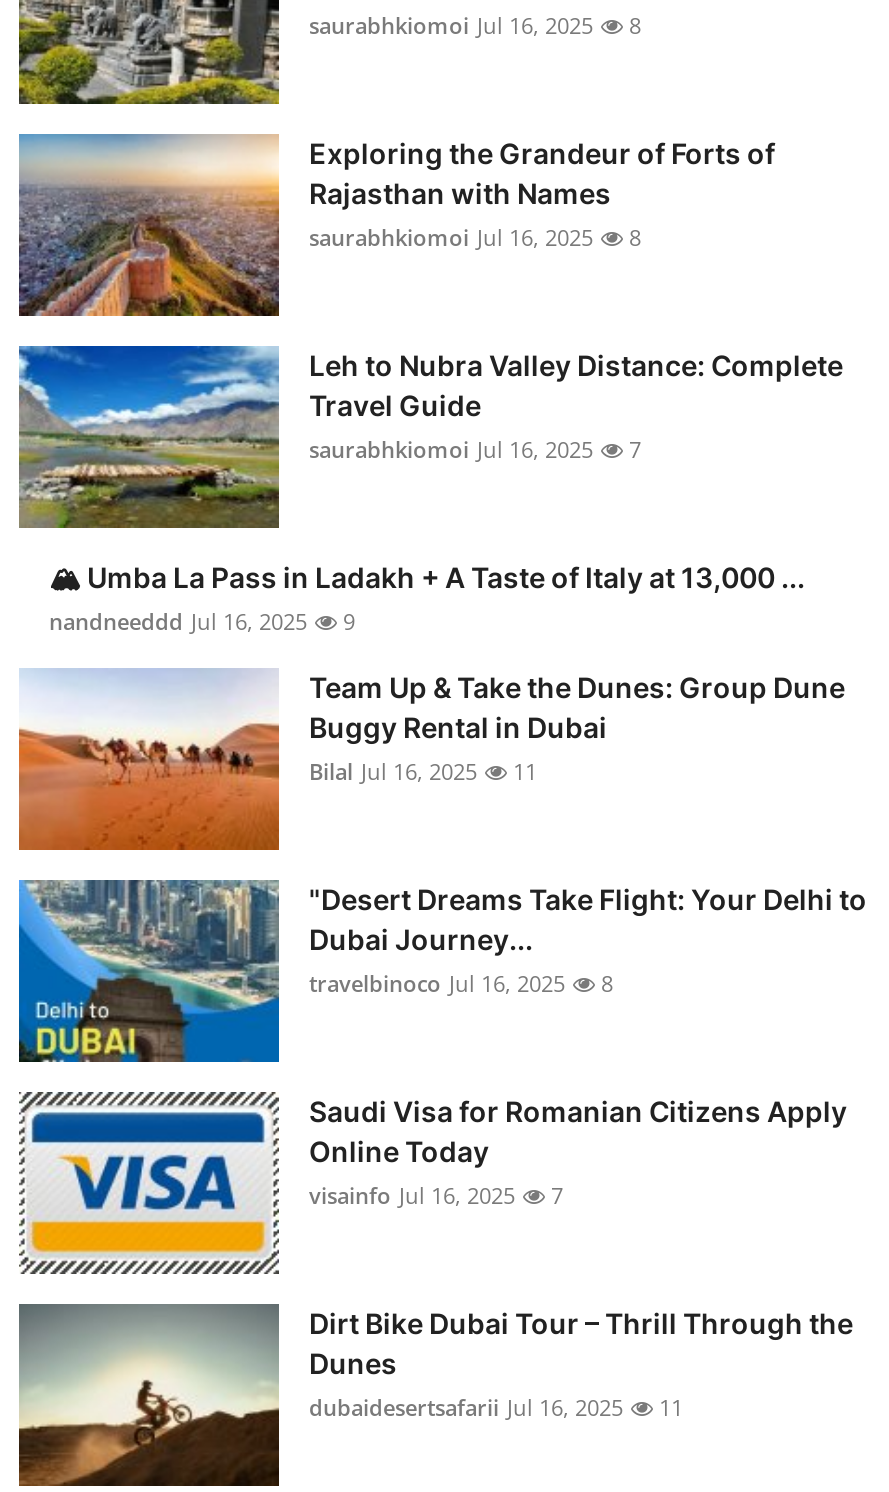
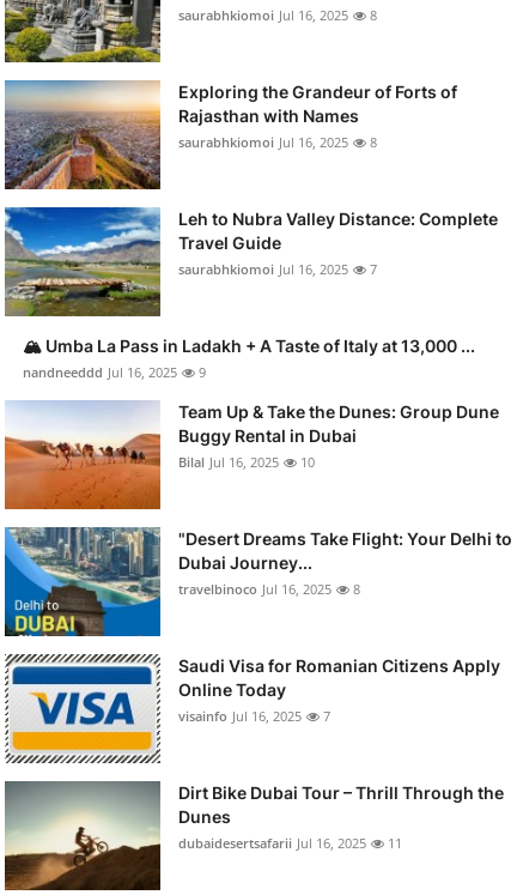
- Bilal Jul 16, 2025 11
+ Bilal Jul 16, 2025 10
